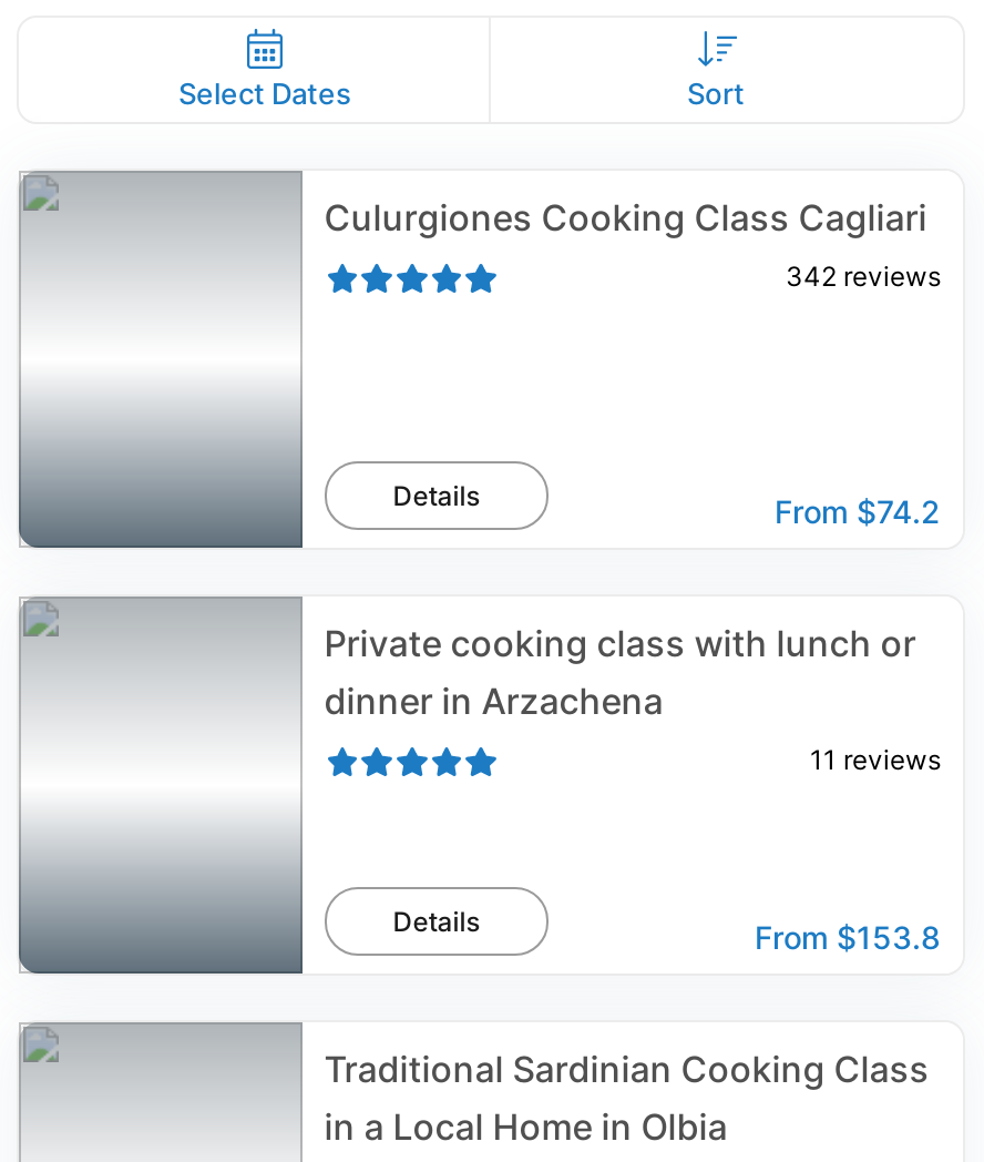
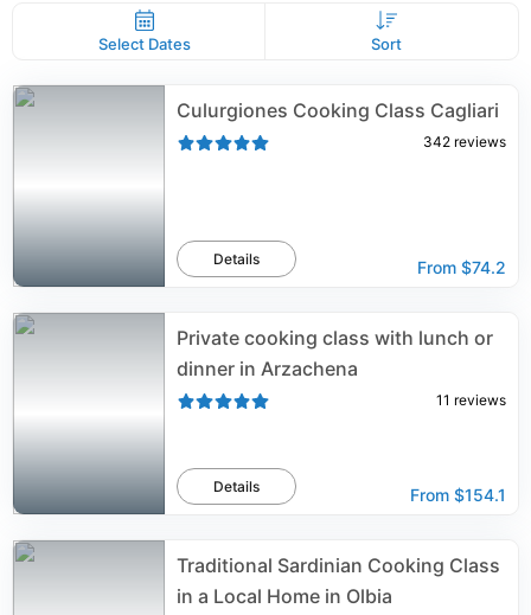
- From $153.8
+ From $154.1
